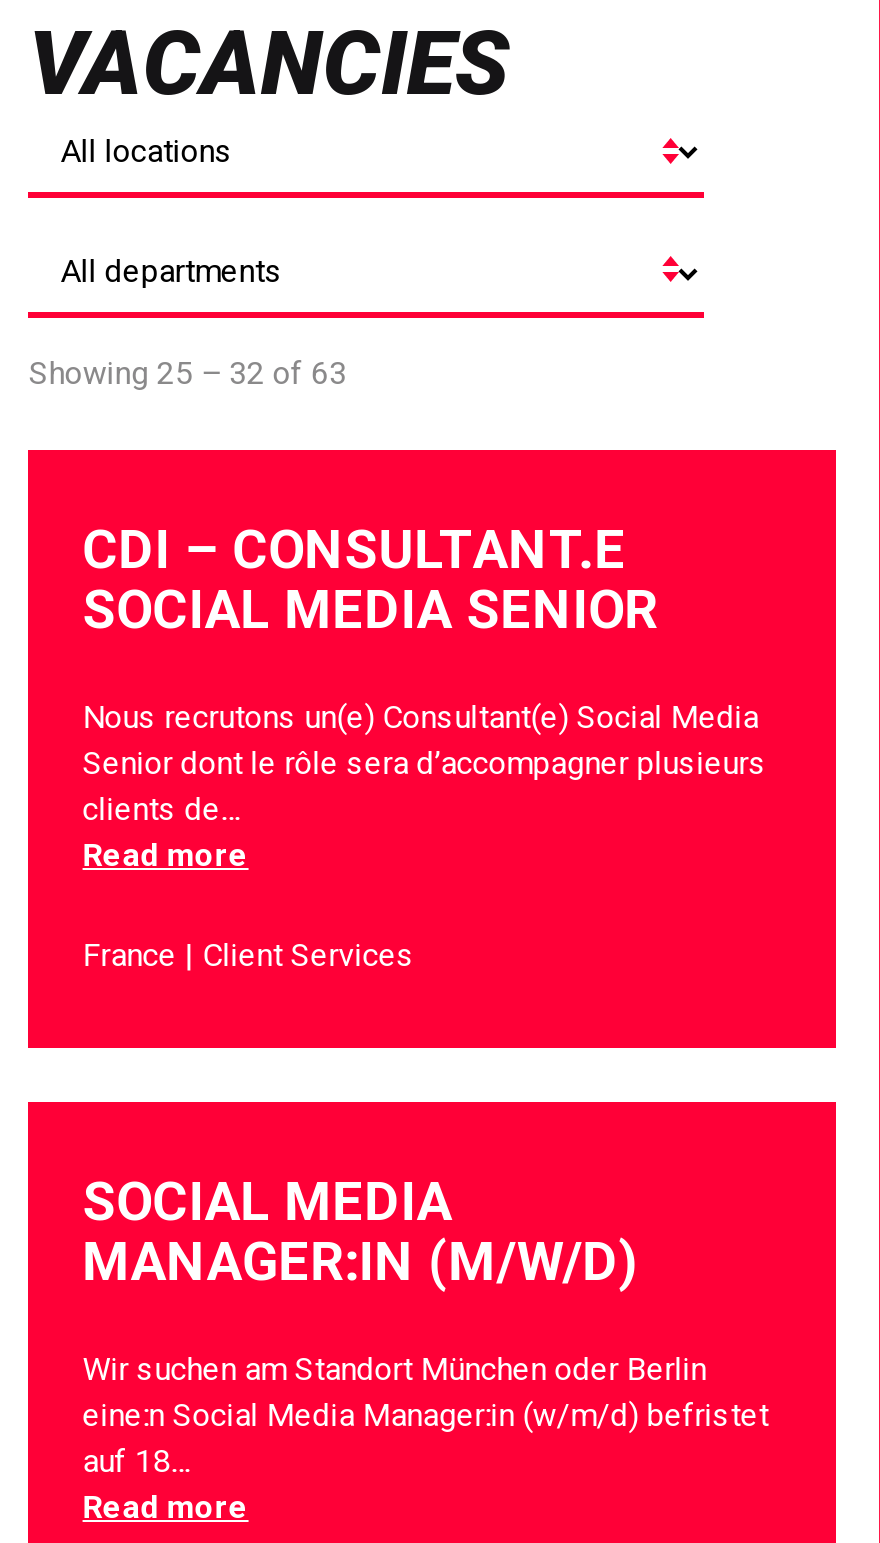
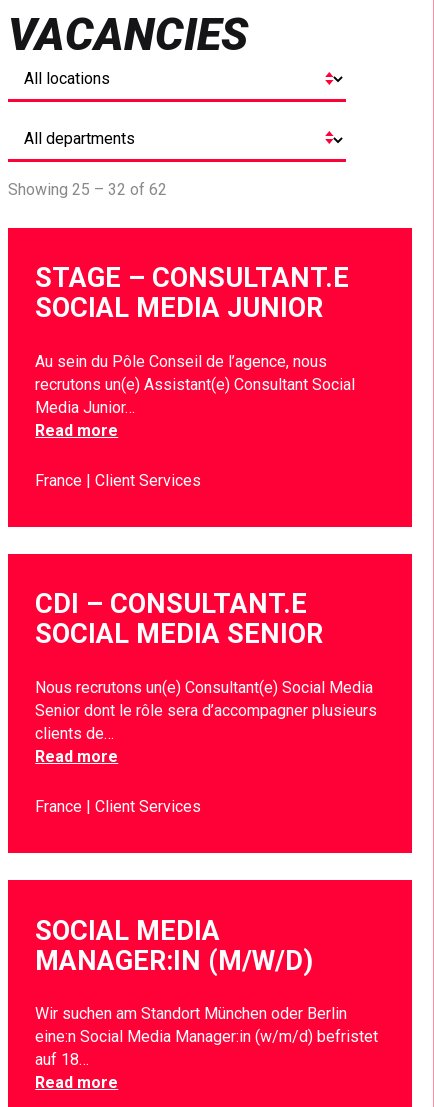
- Showing 25 – 32 of 63
+ Showing 25 – 32 of 62
+ STAGE – CONSULTANT.E
+ SOCIAL MEDIA JUNIOR
+ Au sein du Pôle Conseil de l’agence, nous
+ recrutons un(e) Assistant(e) Consultant Social
+ Media Junior…
+ Read more
+ France Client Services
